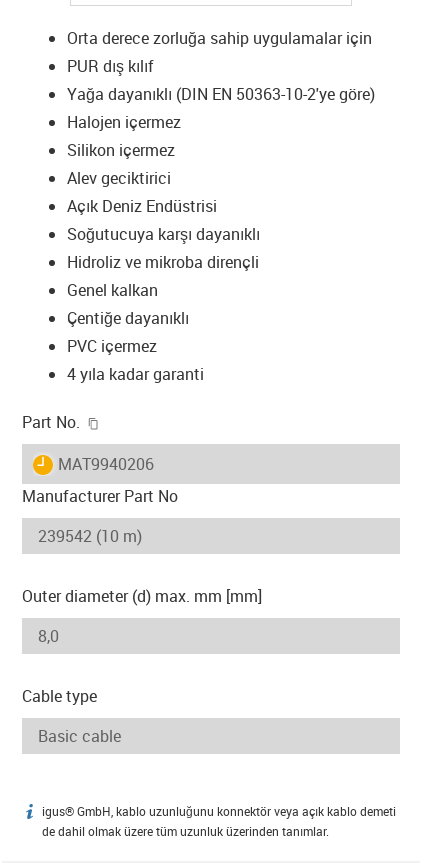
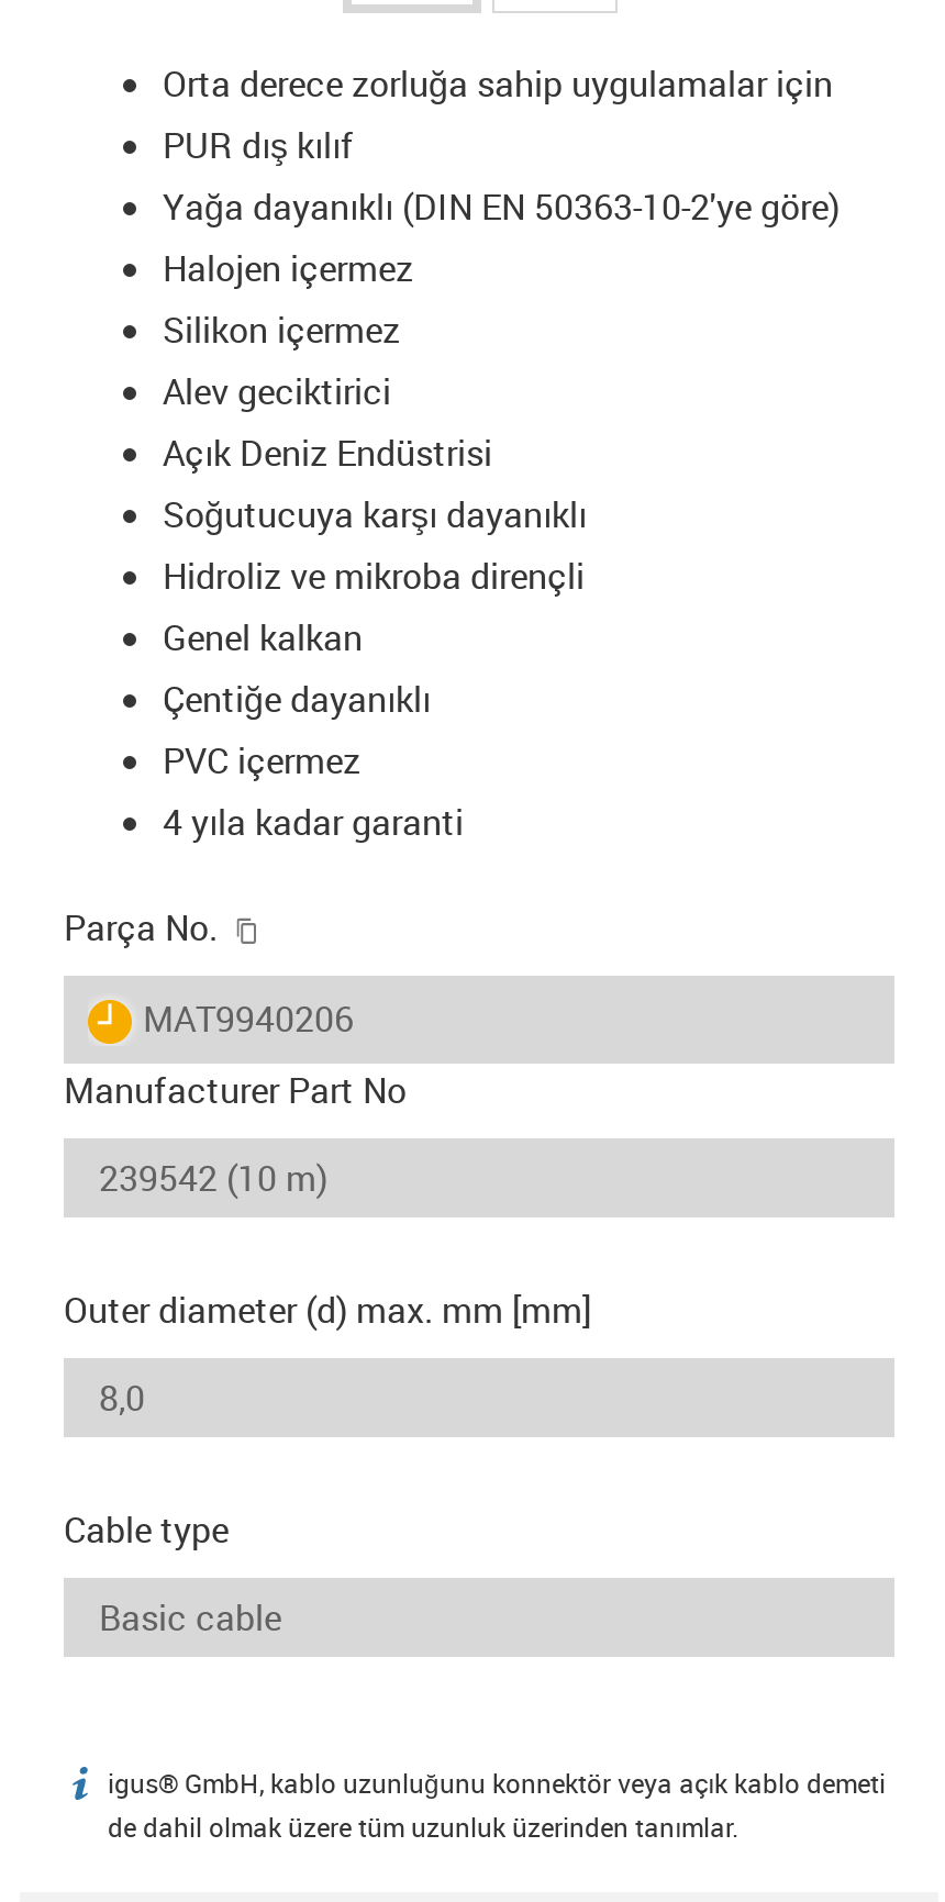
- Part No.
+ Parça No.
